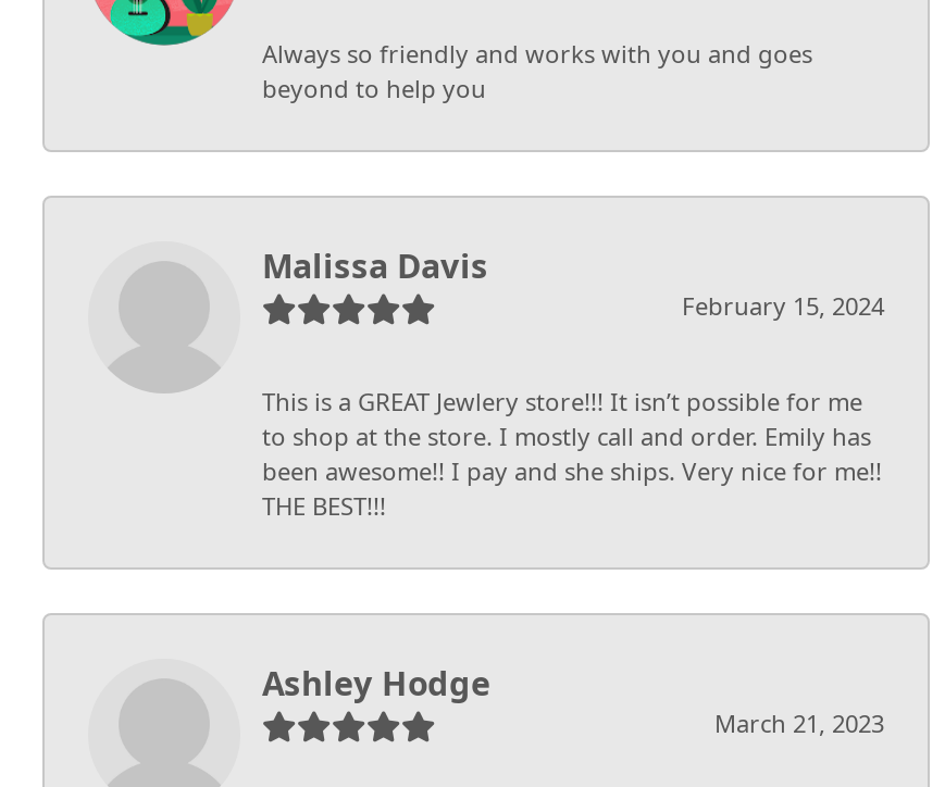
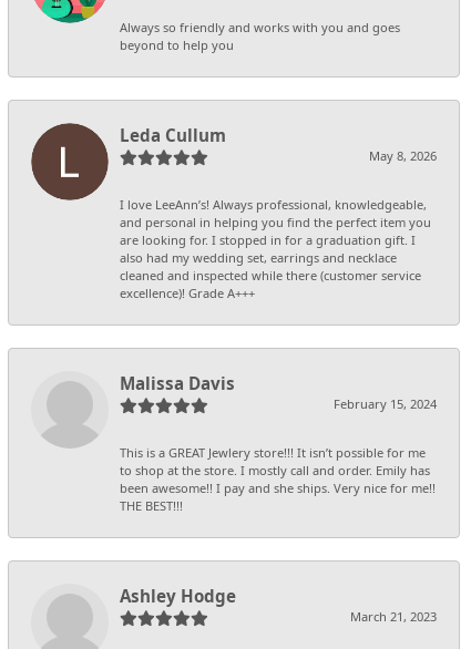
+ [image]
+ Leda Cullum
+ May 8, 2026
+ I love LeeAnn’s! Always professional, knowledgeable,
+ and personal in helping you find the perfect item you
+ are looking for. I stopped in for a graduation gift. I
+ also had my wedding set, earrings and necklace
+ cleaned and inspected while there (customer service
+ excellence)! Grade A+++
